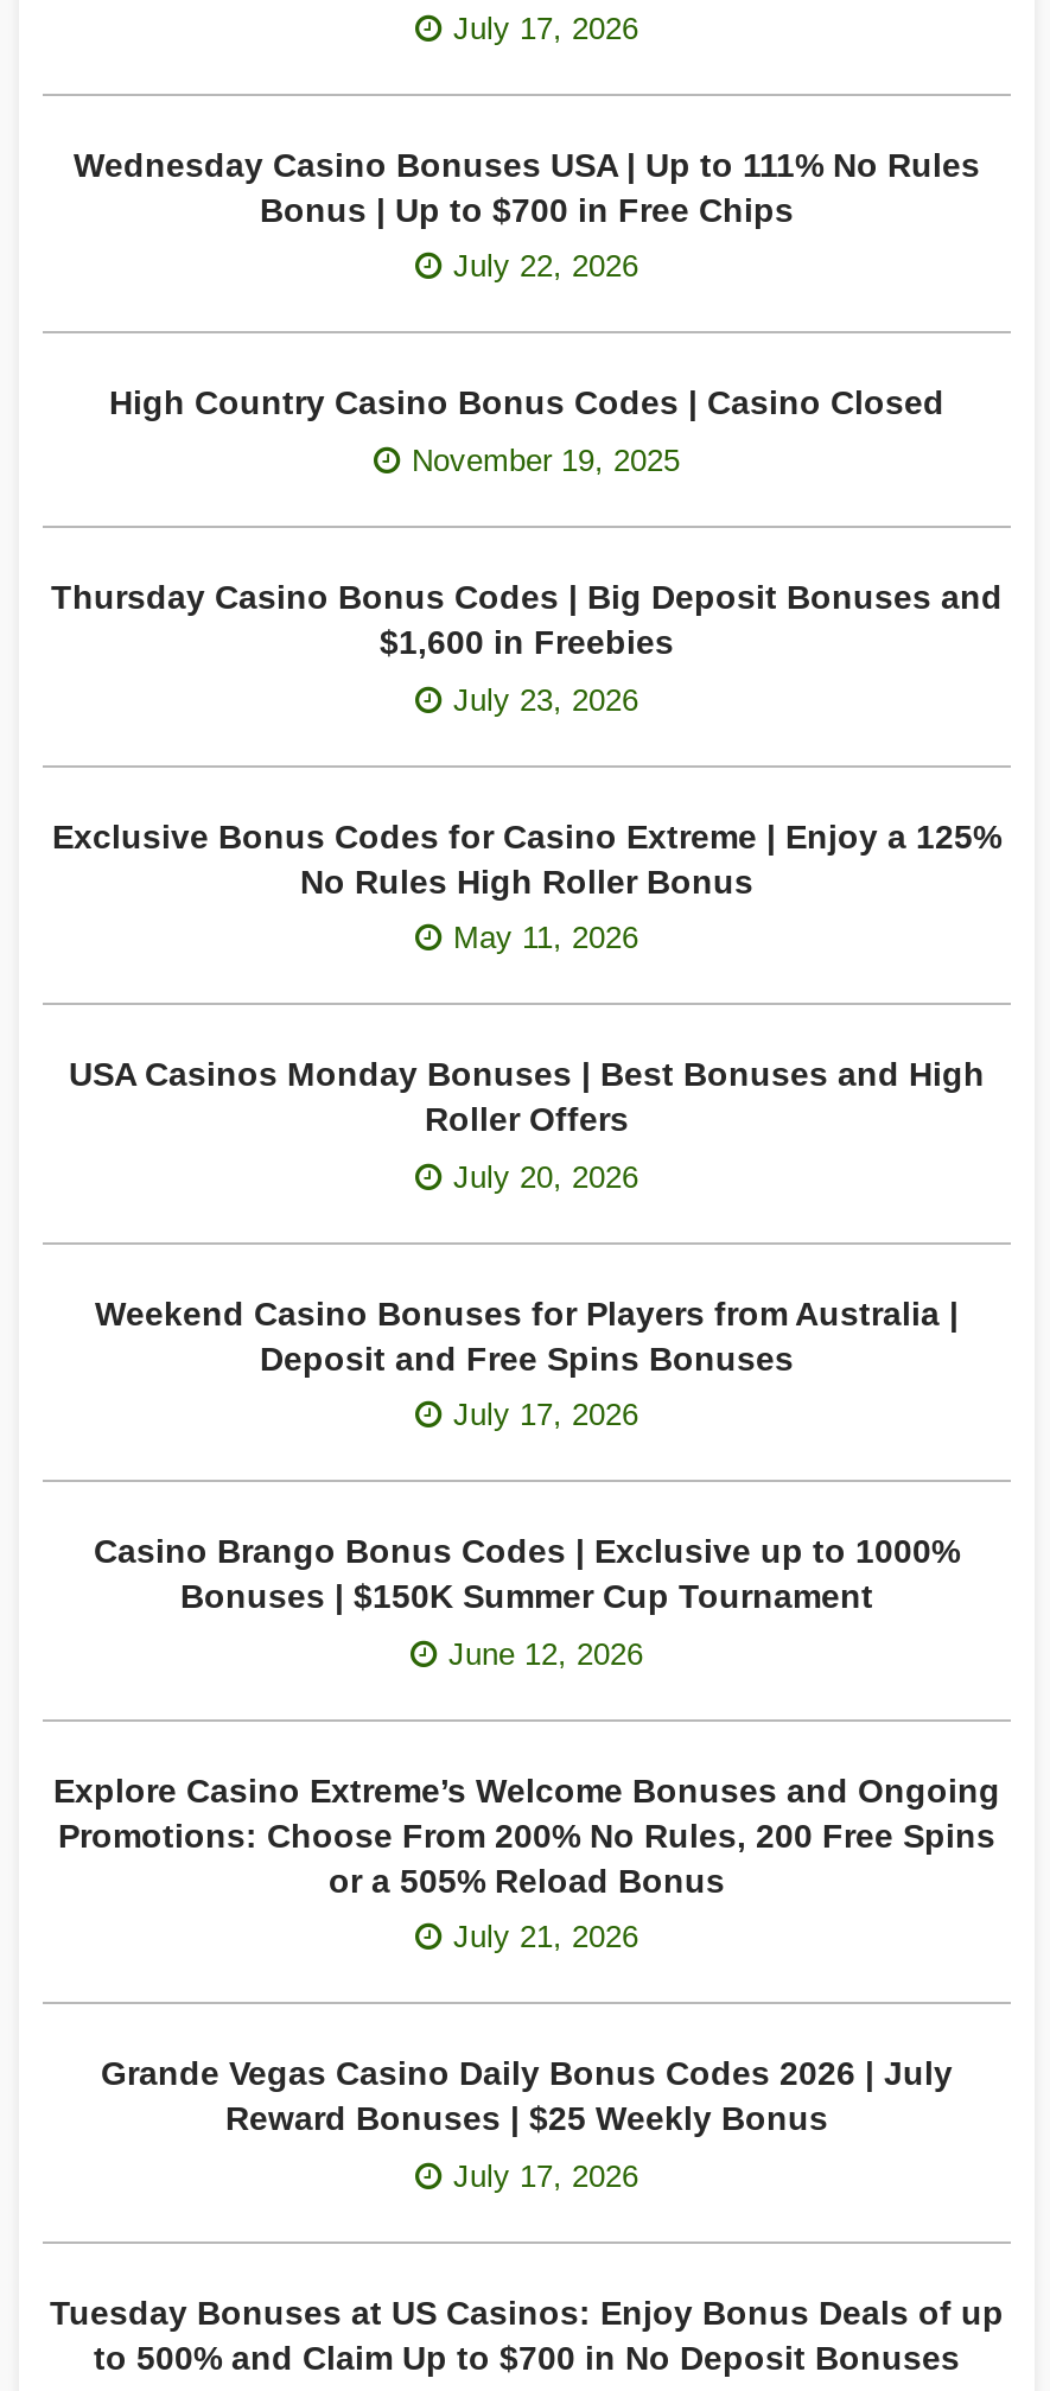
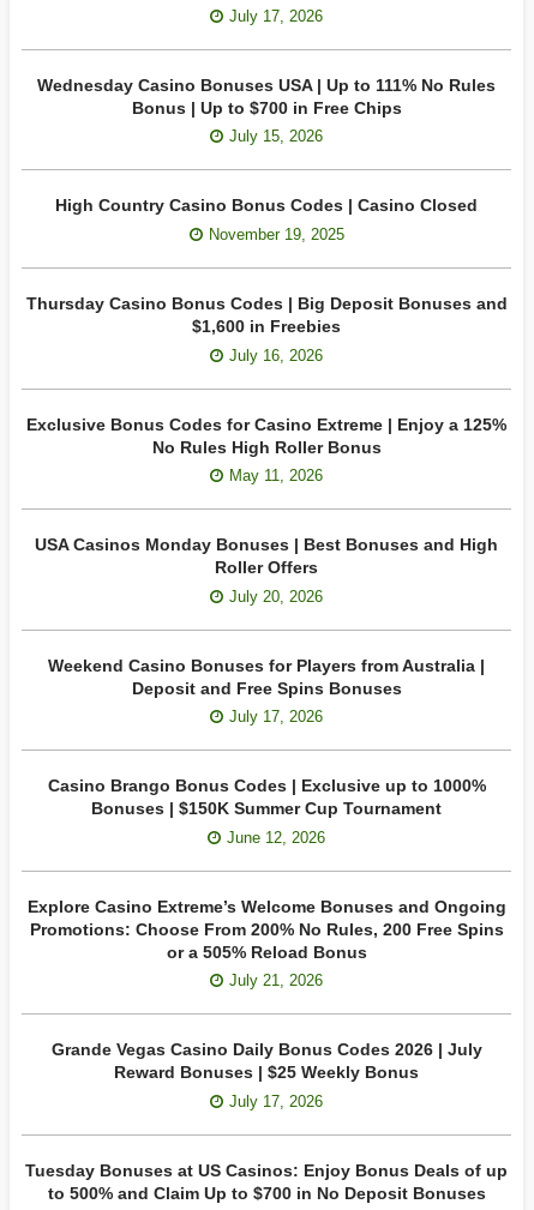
- July 22, 2026
+ July 15, 2026

- July 23, 2026
+ July 16, 2026
